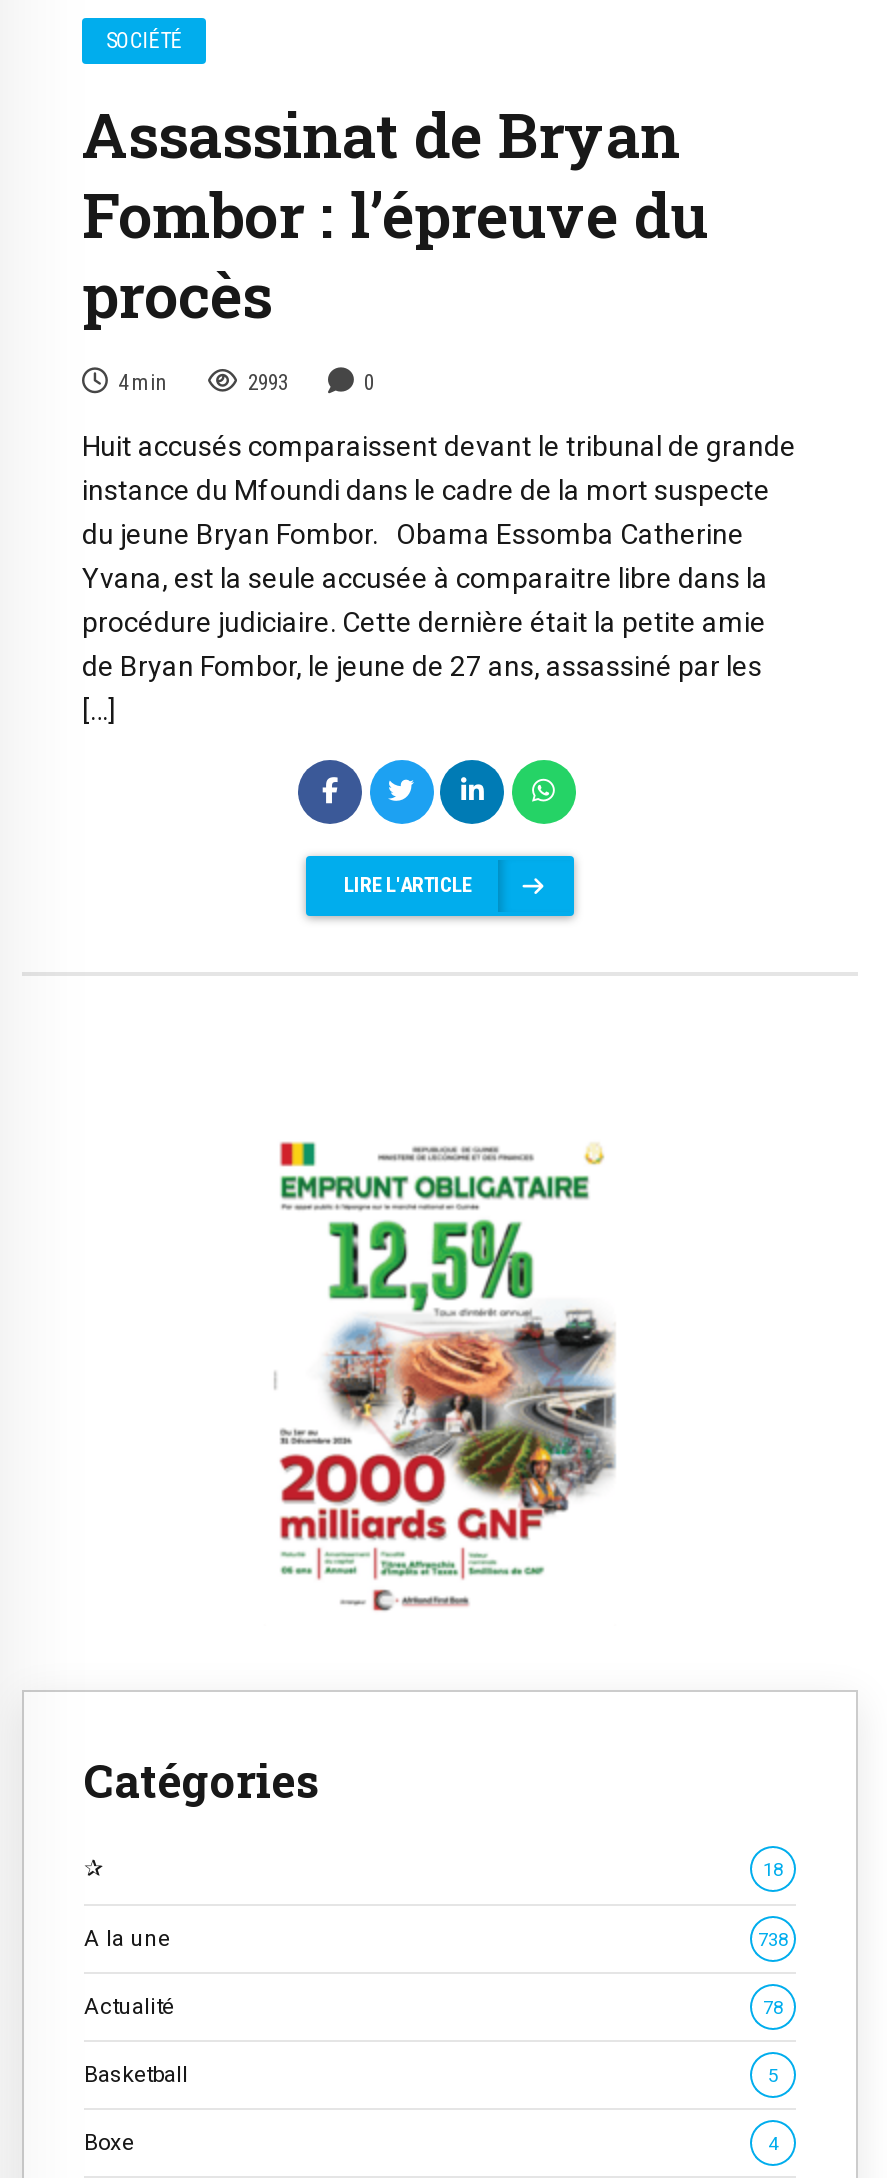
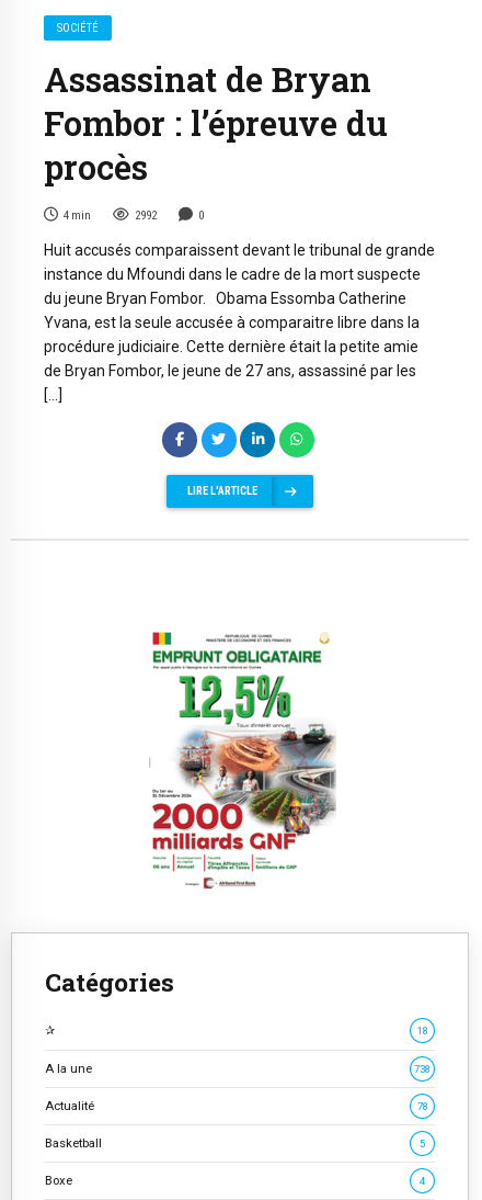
- 2993
+ 2992
